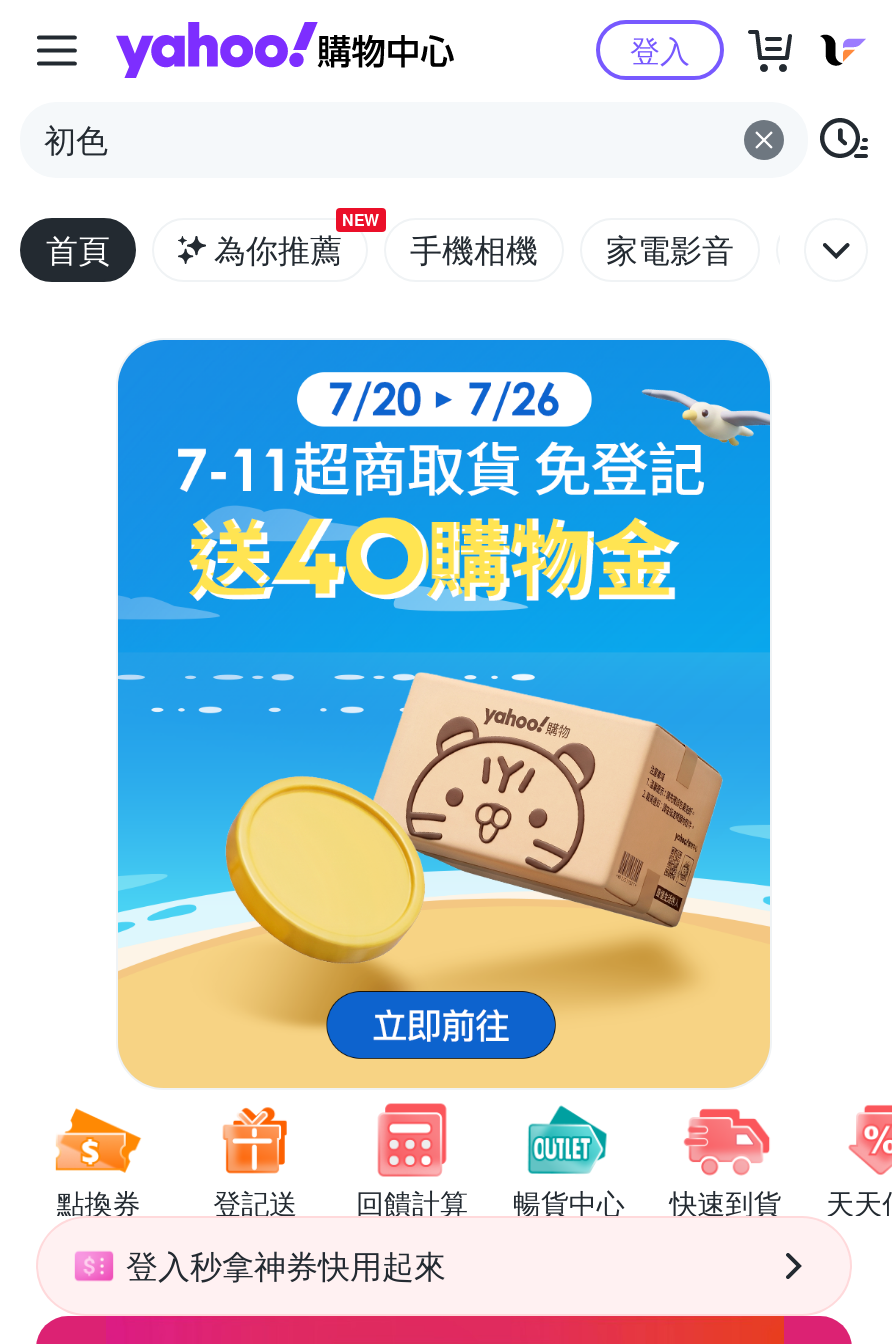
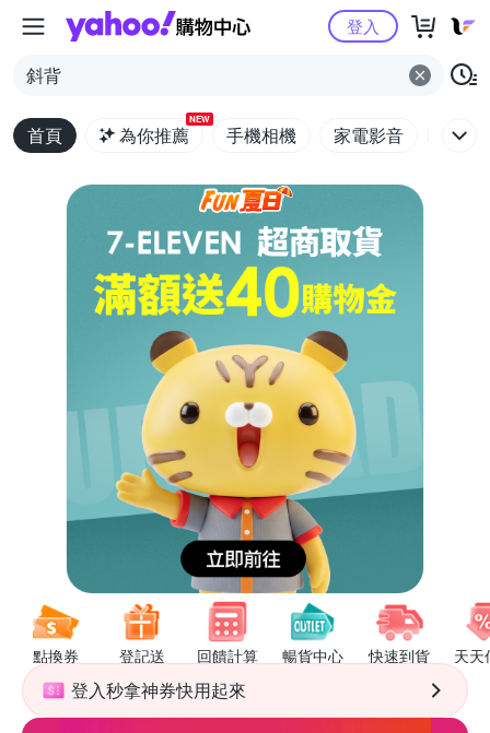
- 初色
+ 斜背

- [image]
+ [image]
